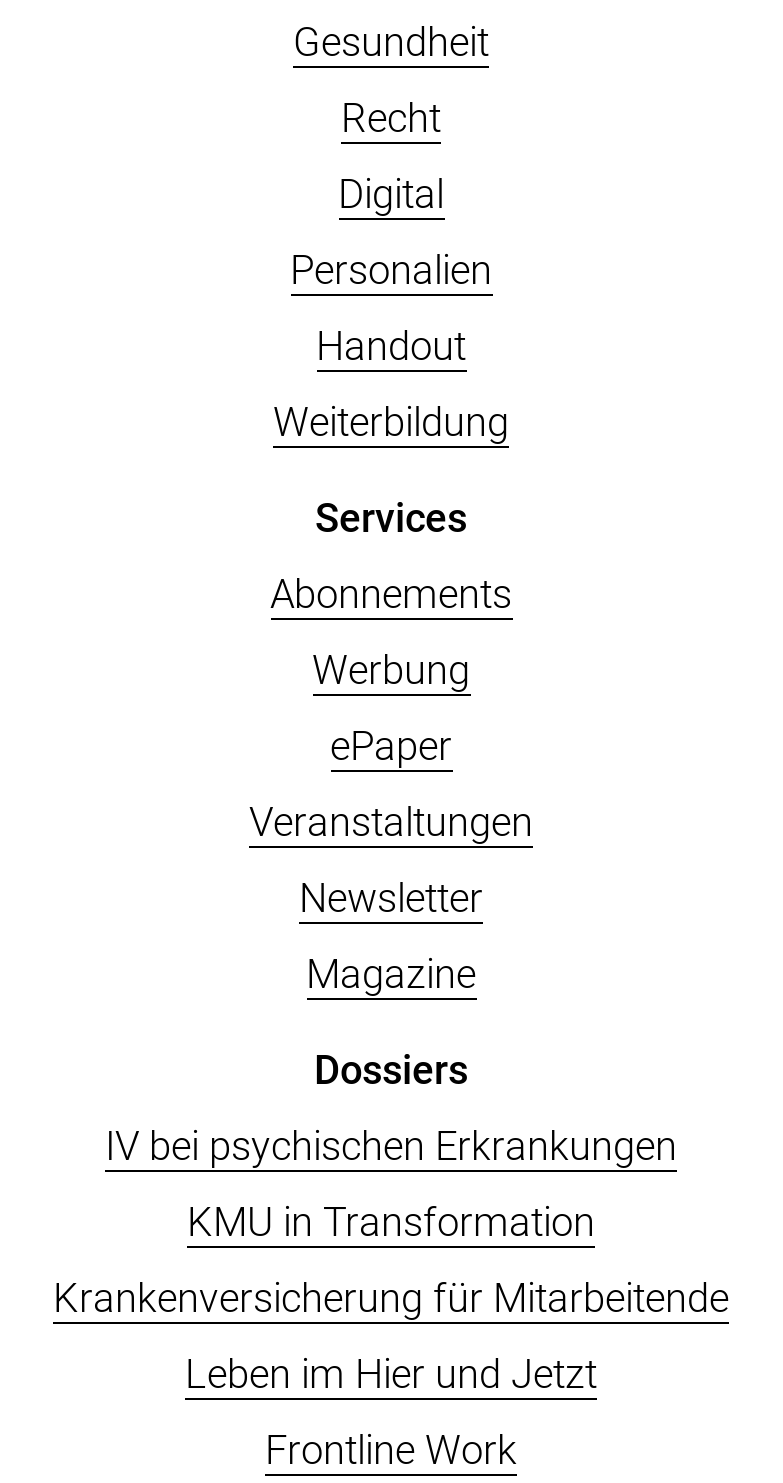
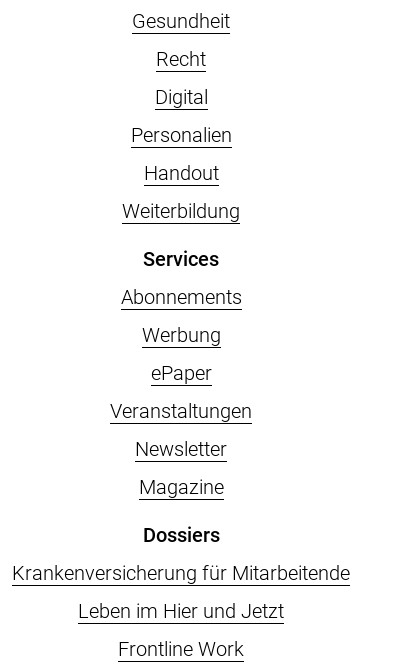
- IV bei psychischen Erkrankungen
- KMU in Transformation
